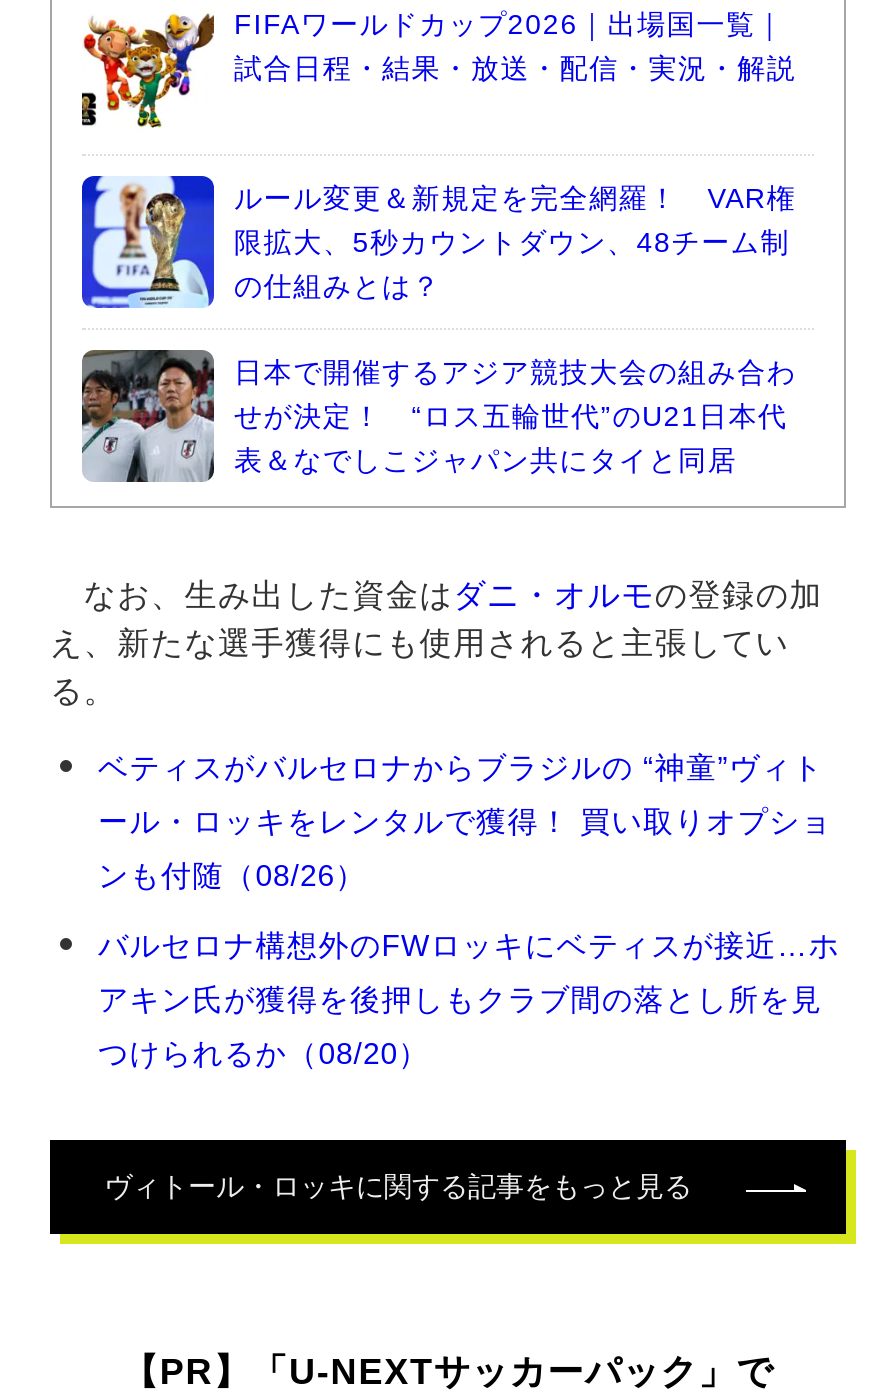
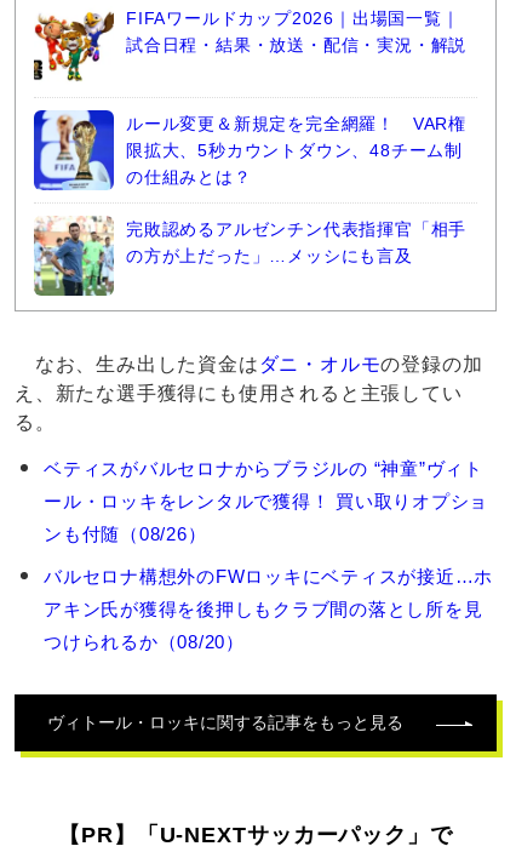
- [image]
- 日本で開催するアジア競技大会の組み合わ
- せが決定！ “ロス五輪世代”のU21日本代
- 表＆なでしこジャパン共にタイと同居
+ [image]
+ 完敗認めるアルゼンチン代表指揮官「相手
+ の方が上だった」…メッシにも言及
